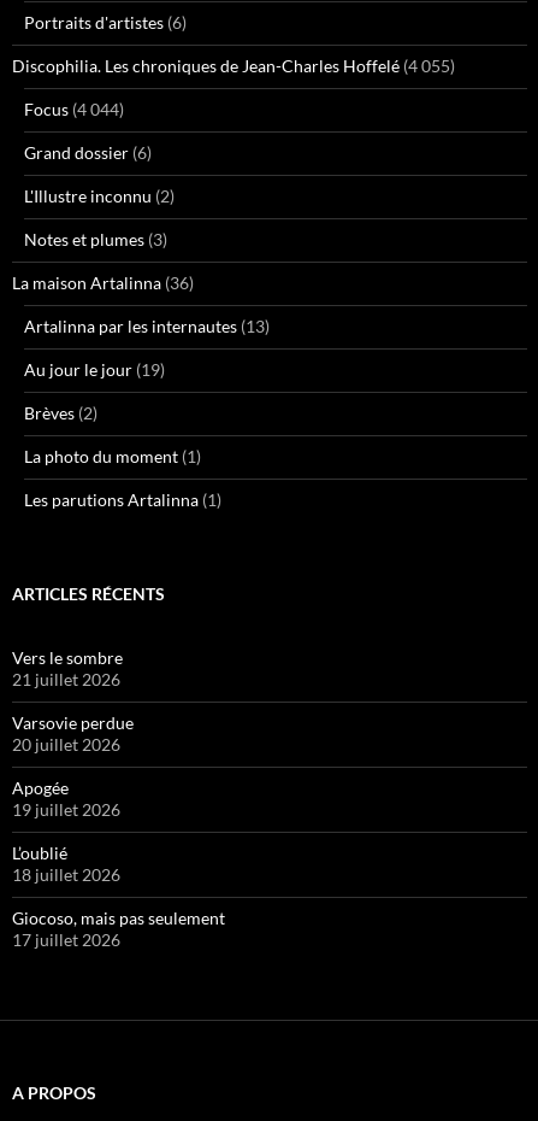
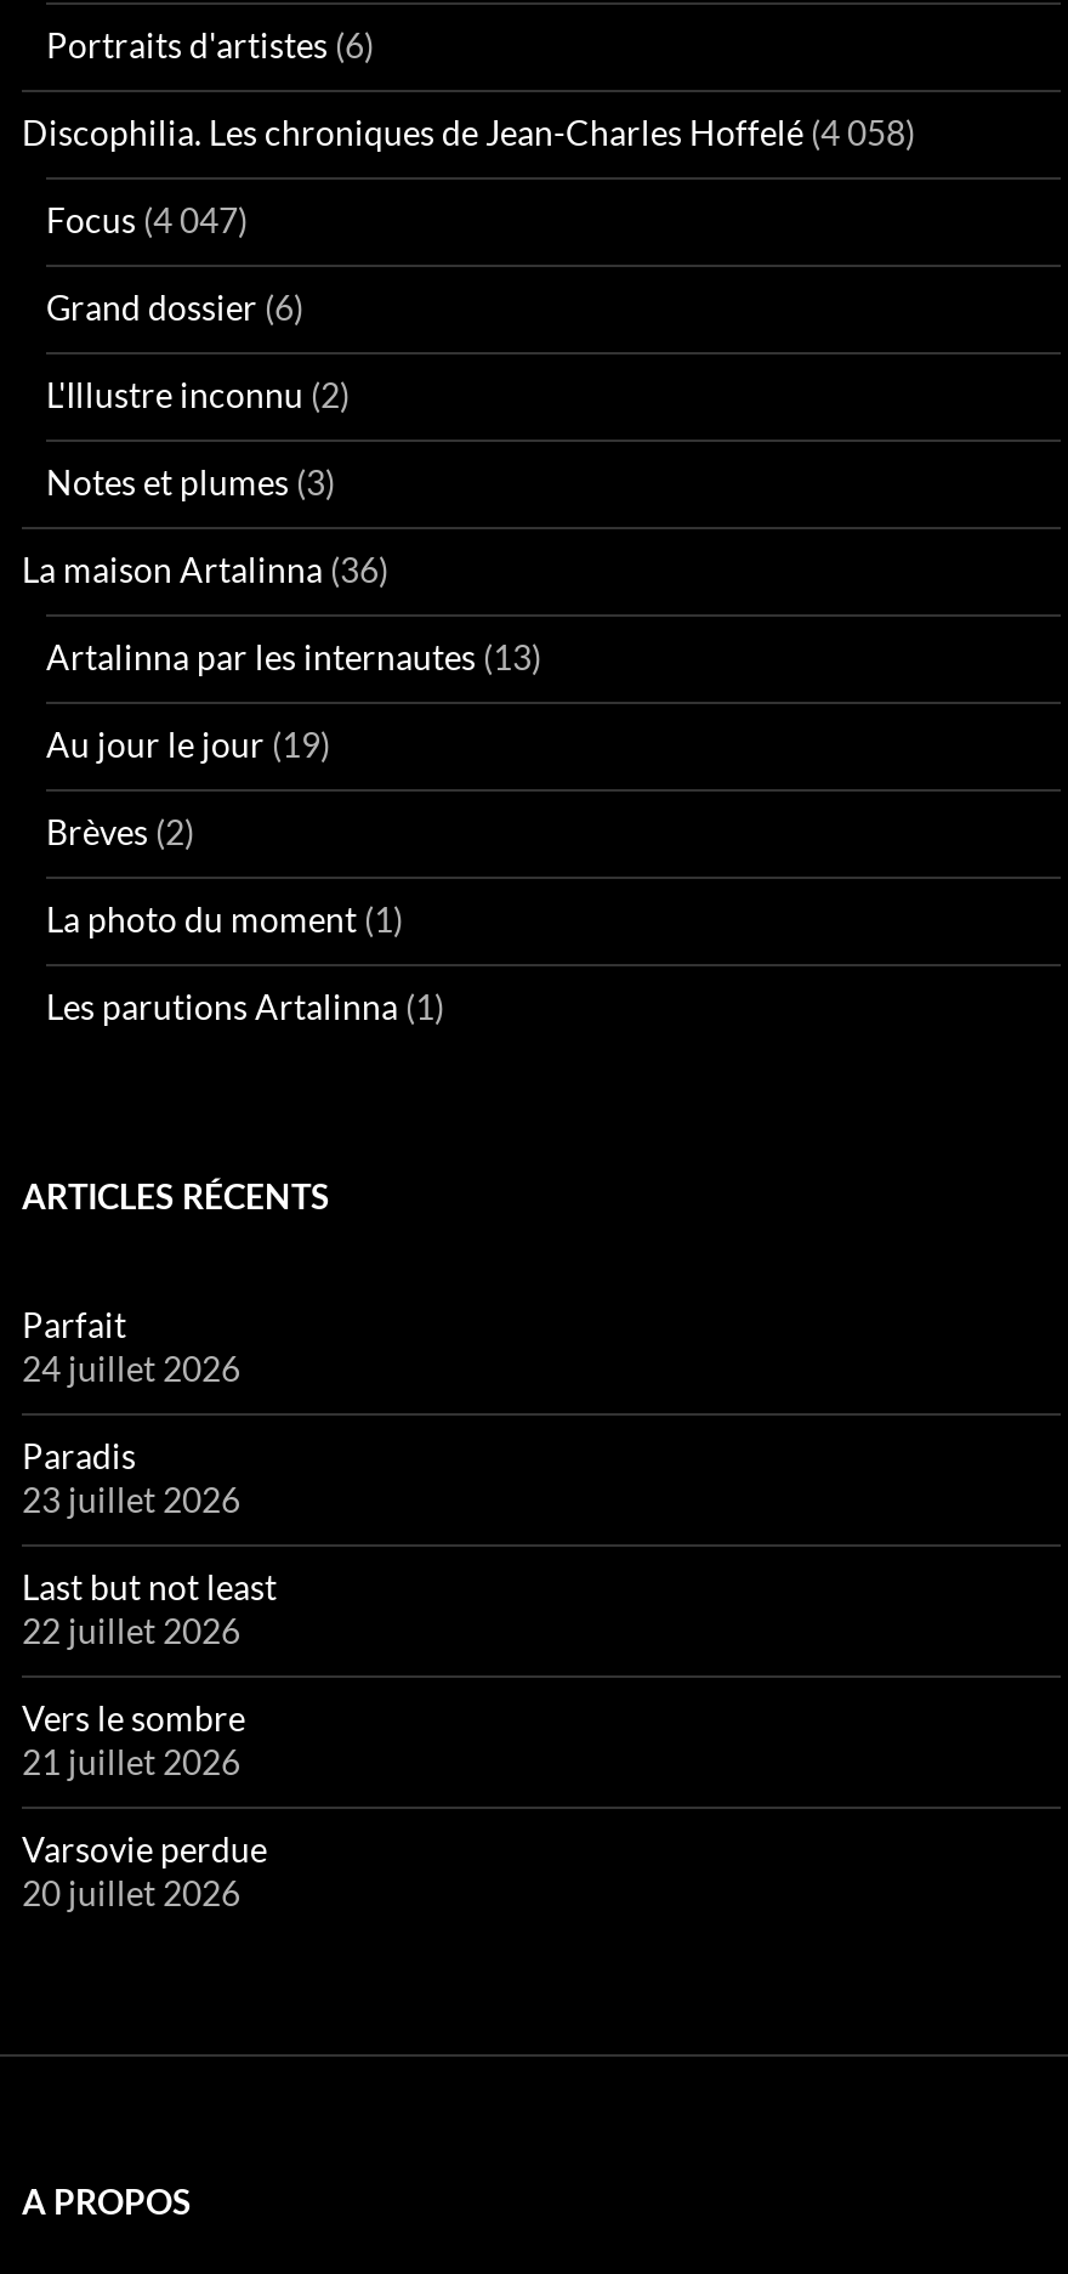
- Discophilia. Les chroniques de Jean-Charles Hoffelé (4 055)
+ Discophilia. Les chroniques de Jean-Charles Hoffelé (4 058)

- Focus (4 044)
+ Focus (4 047)

+ Parfait
+ 24 juillet 2026
+ Paradis
+ 23 juillet 2026
+ Last but not least
+ 22 juillet 2026

moved down: Vers le sombre | 21 juillet 2026 | Varsovie perdue | 20 juillet 2026

- Apogée
- 19 juillet 2026
- L’oublié
- 18 juillet 2026
- Giocoso, mais pas seulement
- 17 juillet 2026
